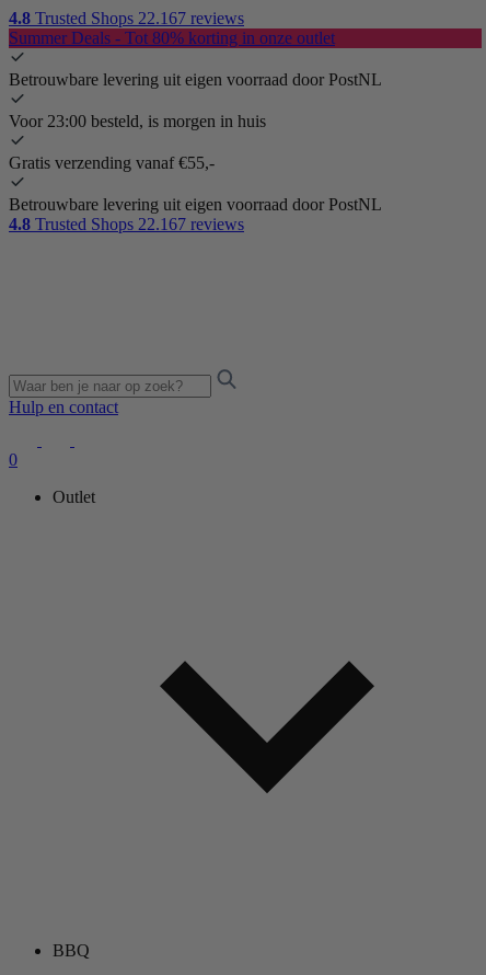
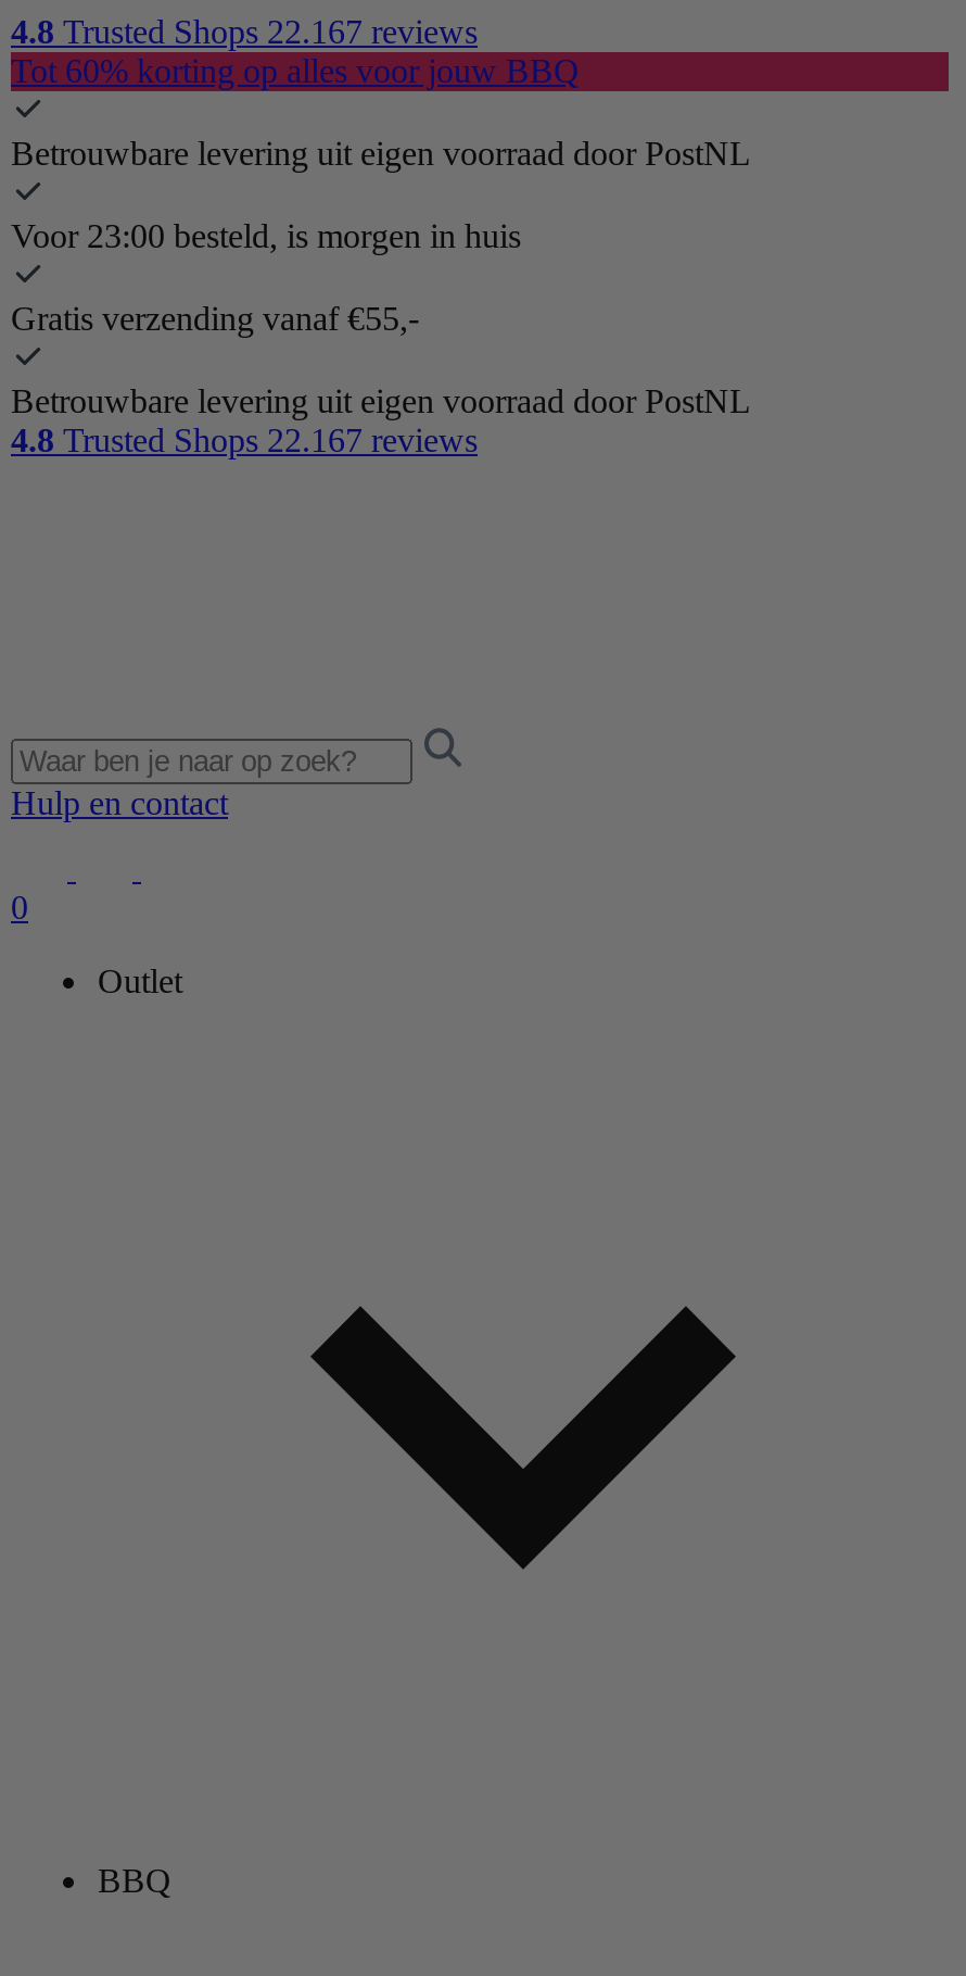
- Summer Deals - Tot 80% korting in onze outlet
+ Tot 60% korting op alles voor jouw BBQ
